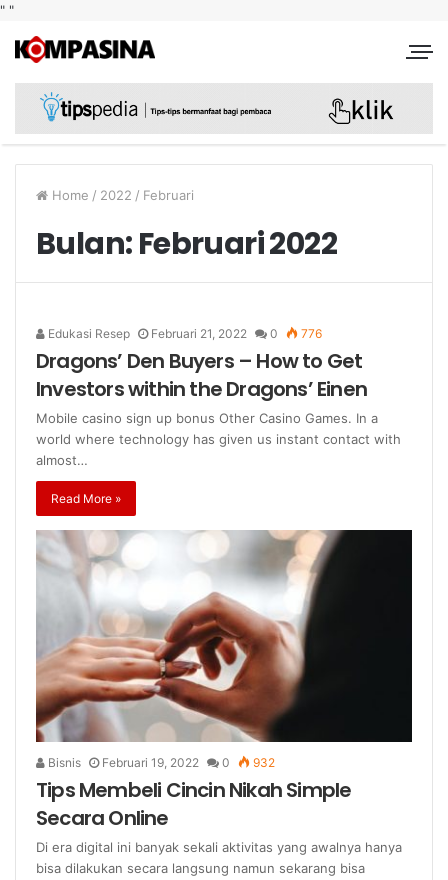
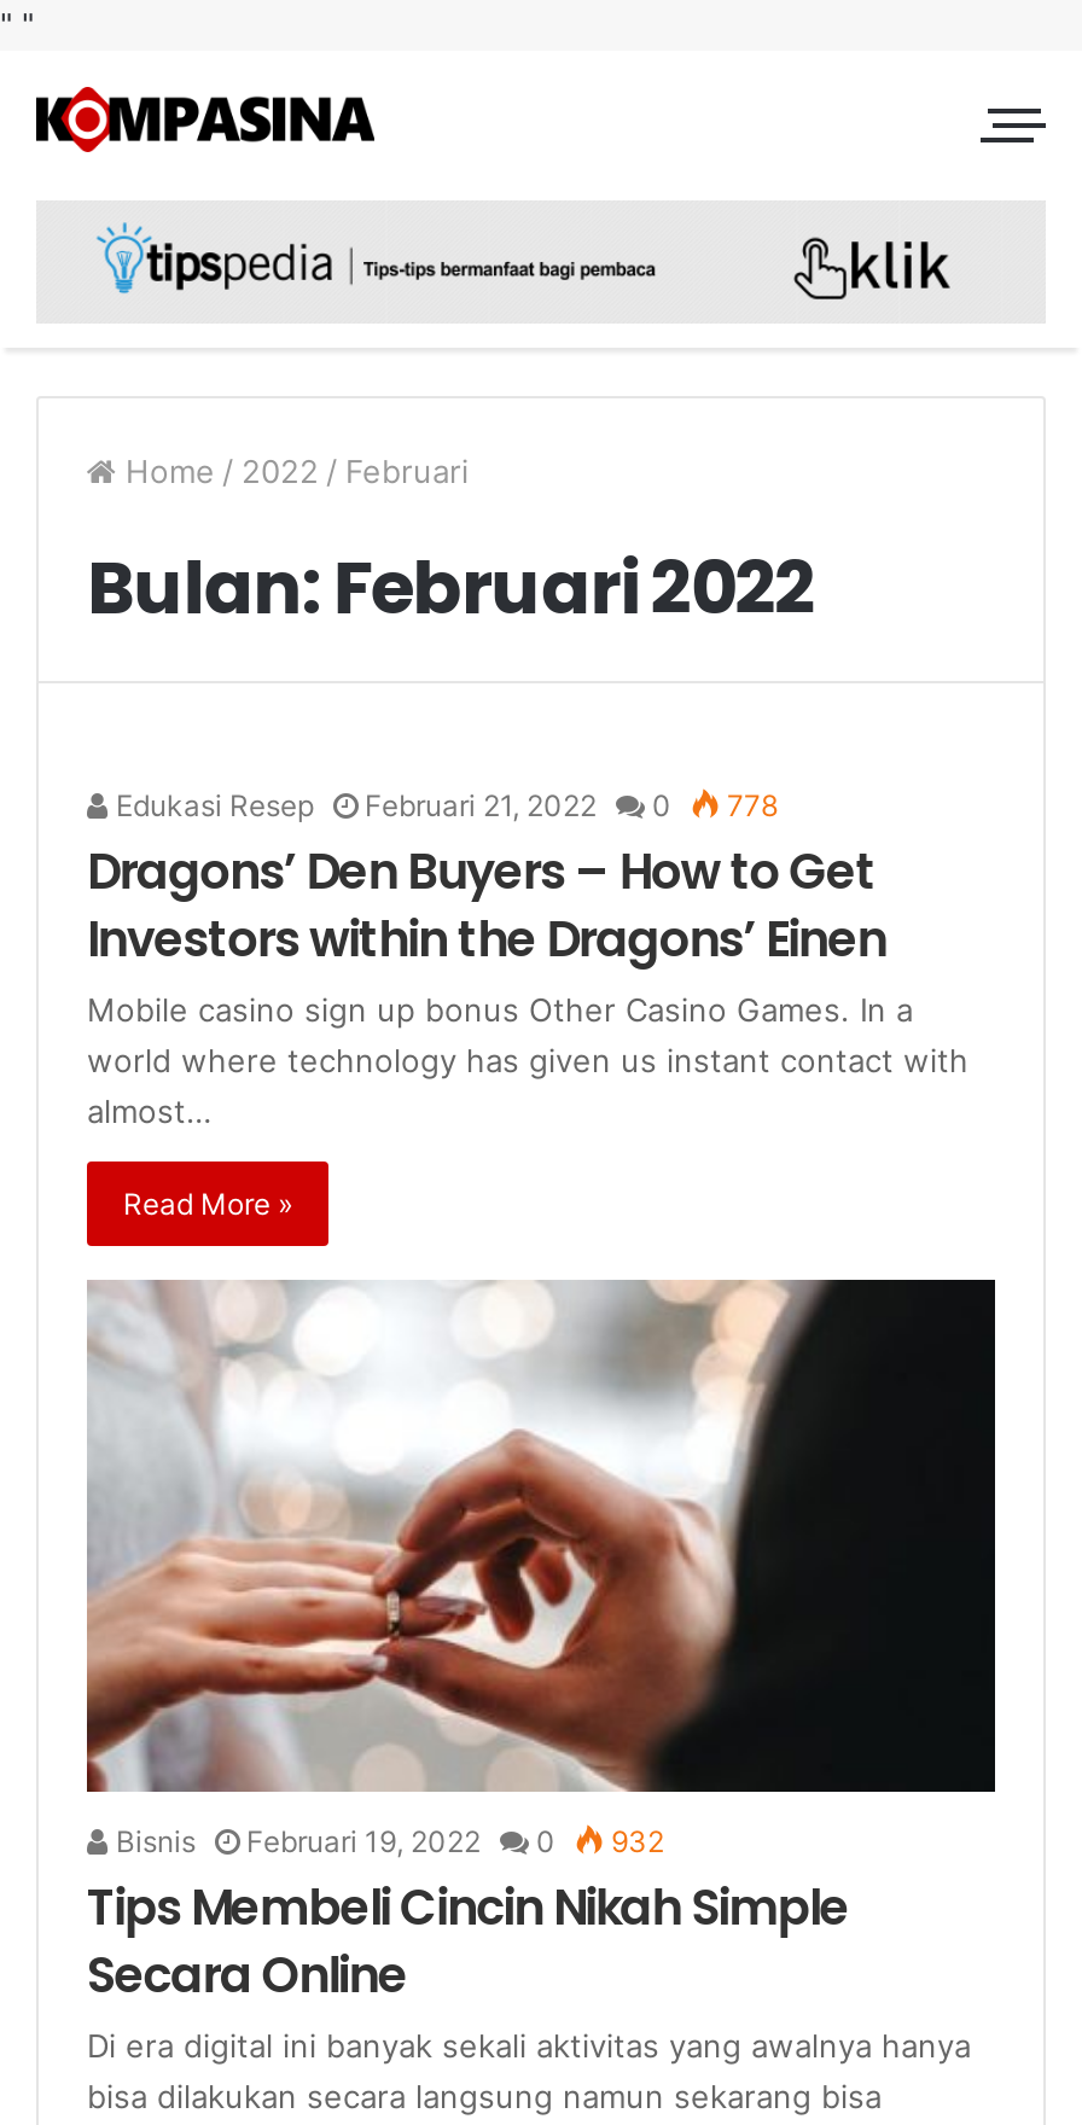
- Edukasi Resep Februari 21, 2022 0 776
+ Edukasi Resep Februari 21, 2022 0 778
